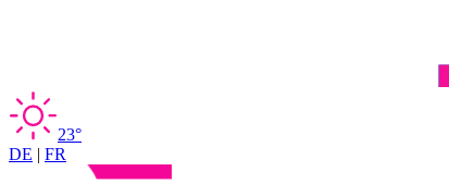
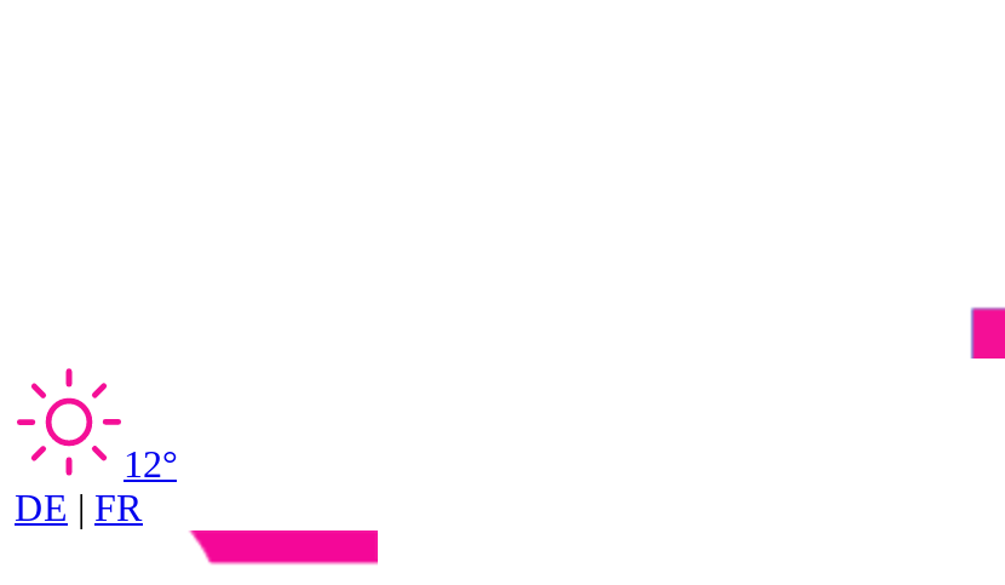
- 23°
+ 12°
